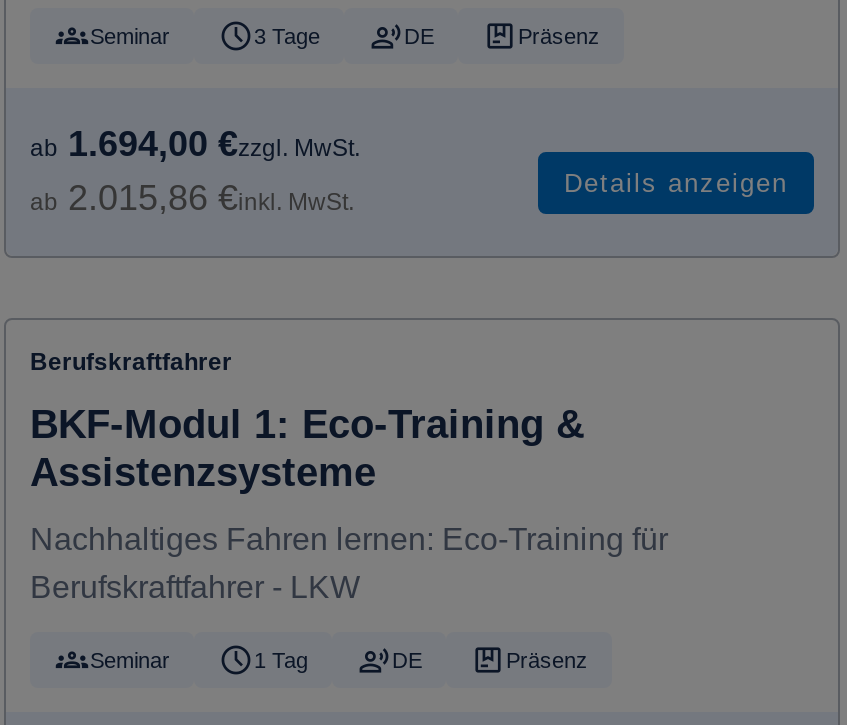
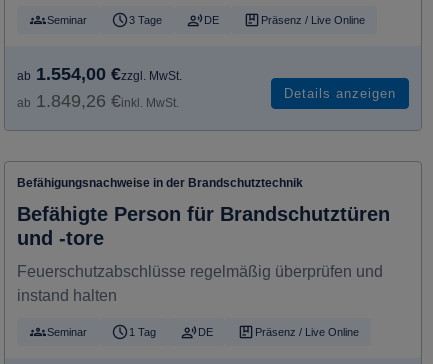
- Präsenz
+ Präsenz / Live Online

- ab 1.694,00 €zzgl. MwSt.
- ab 2.015,86 €inkl. MwSt.
+ ab 1.554,00 €zzgl. MwSt.
+ ab 1.849,26 €inkl. MwSt.

- Berufskraftfahrer
+ Befähigungsnachweise in der Brandschutztechnik

- BKF-Modul 1: Eco-Training &
- Assistenzsysteme
+ Befähigte Person für Brandschutztüren
+ und -tore

- Nachhaltiges Fahren lernen: Eco-Training für
- Berufskraftfahrer - LKW
+ Feuerschutzabschlüsse regelmäßig überprüfen und
+ instand halten

- Präsenz
+ Präsenz / Live Online
